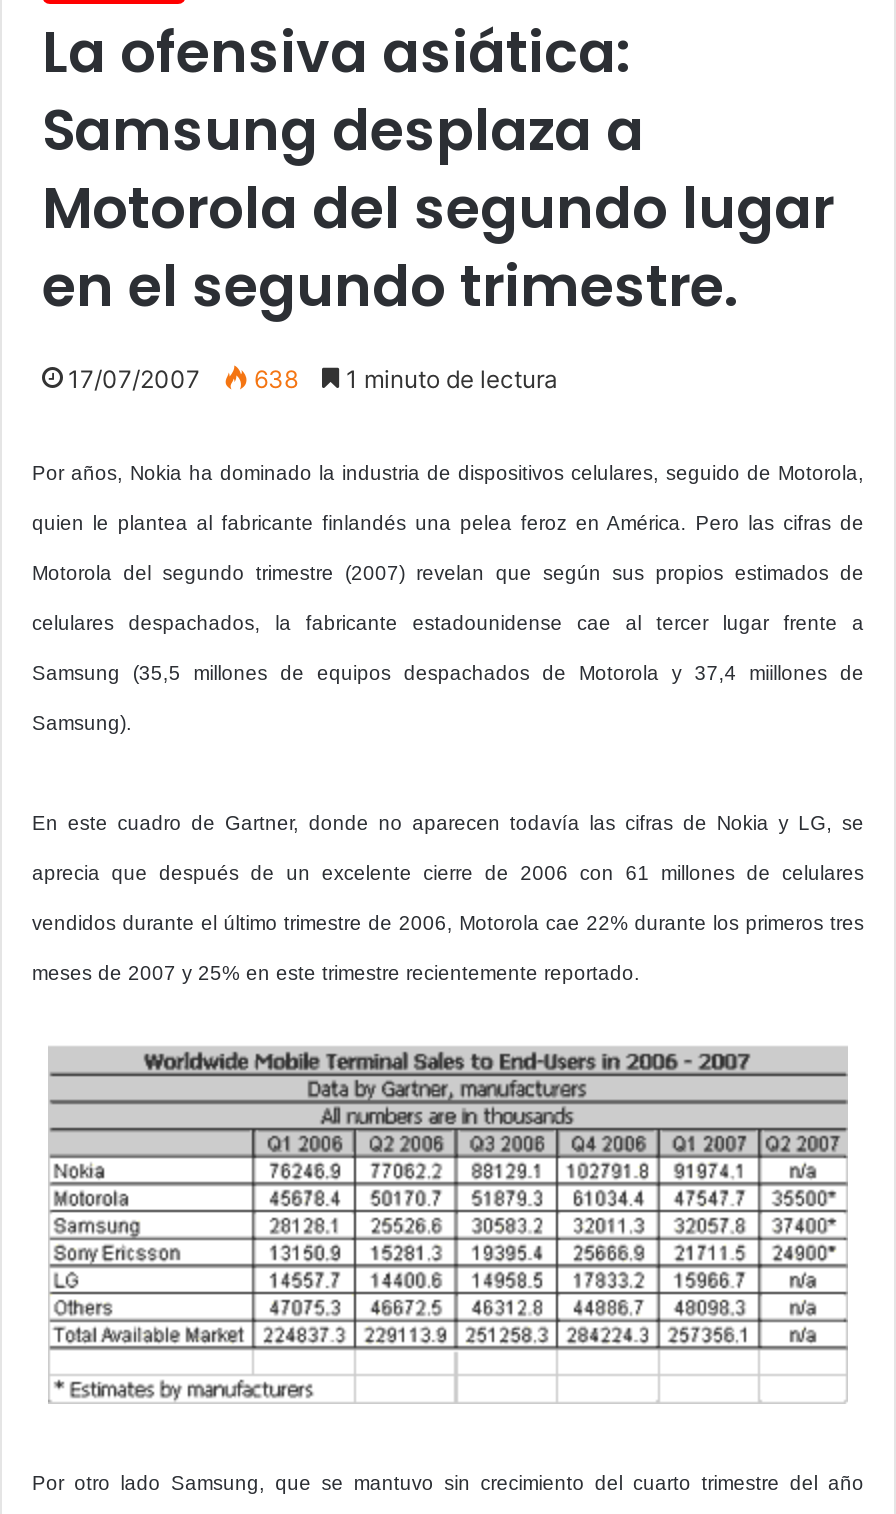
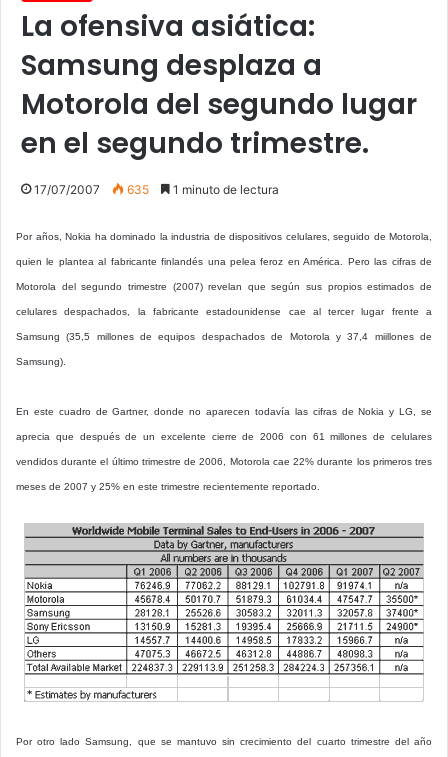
- 17/07/2007 638 1 minuto de lectura
+ 17/07/2007 635 1 minuto de lectura
